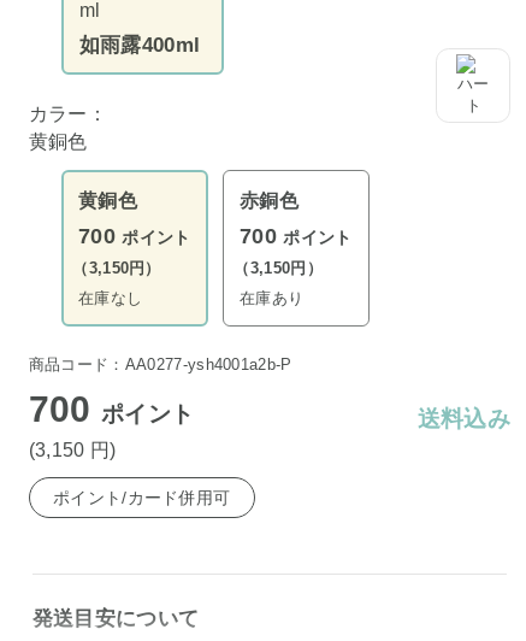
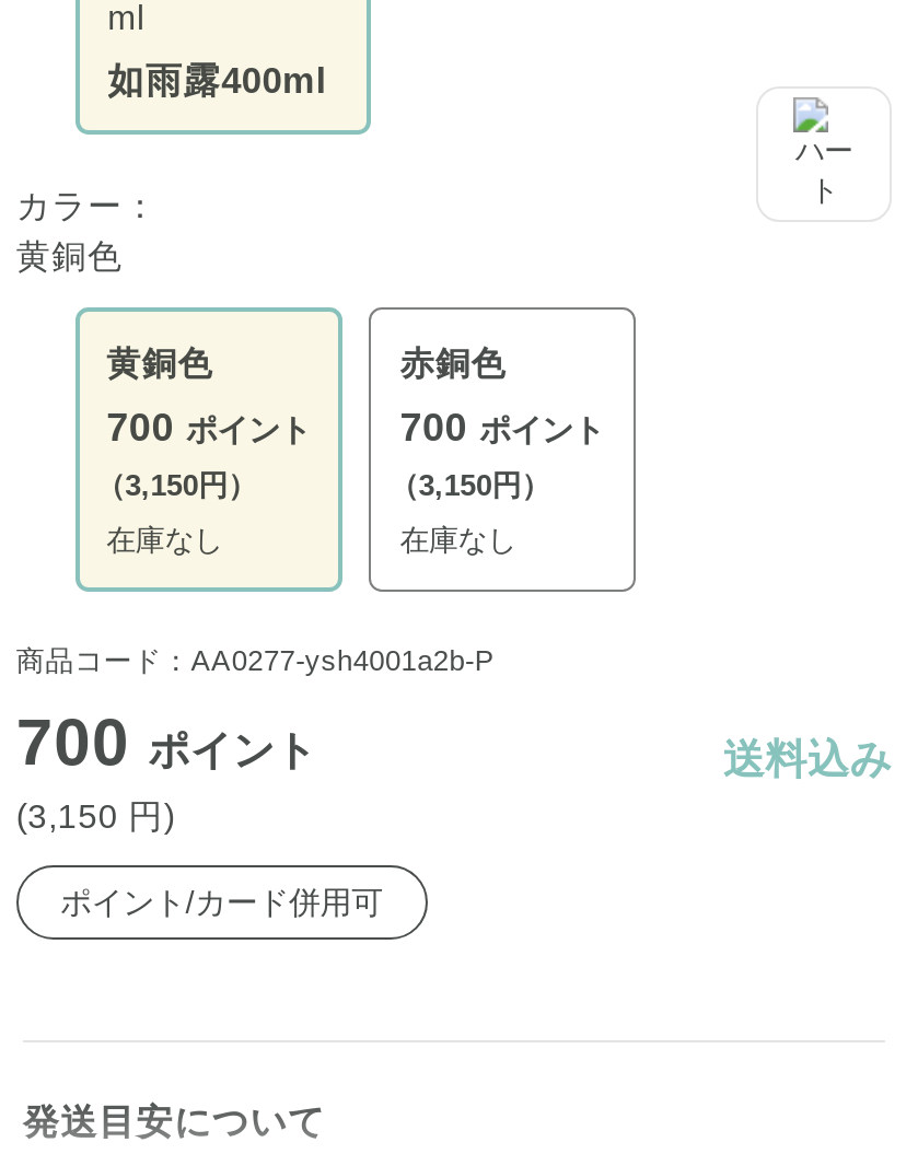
- 在庫あり
+ 在庫なし
